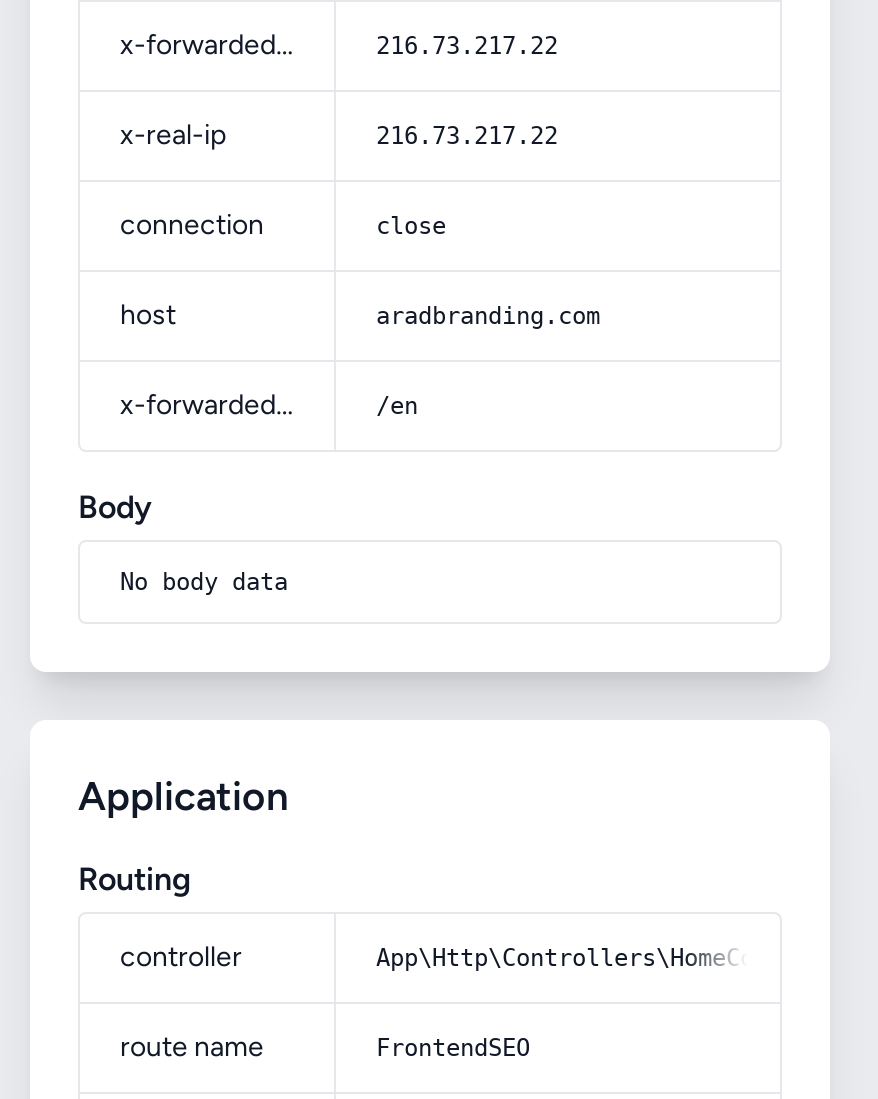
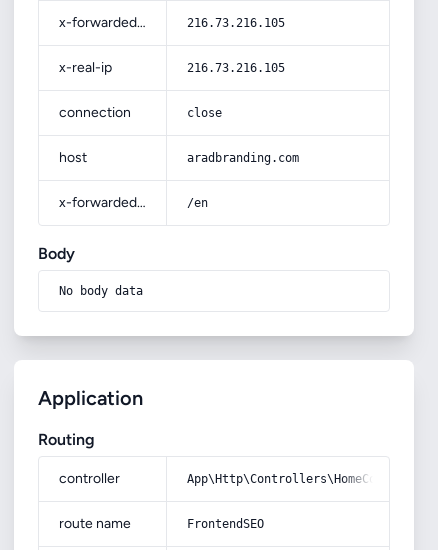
- 216.73.217.22
+ 216.73.216.105

- 216.73.217.22
+ 216.73.216.105
